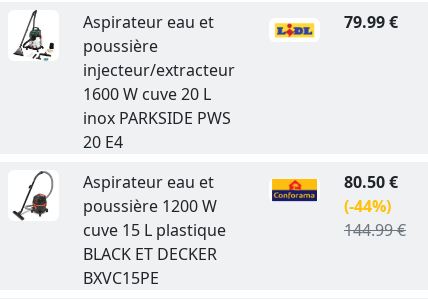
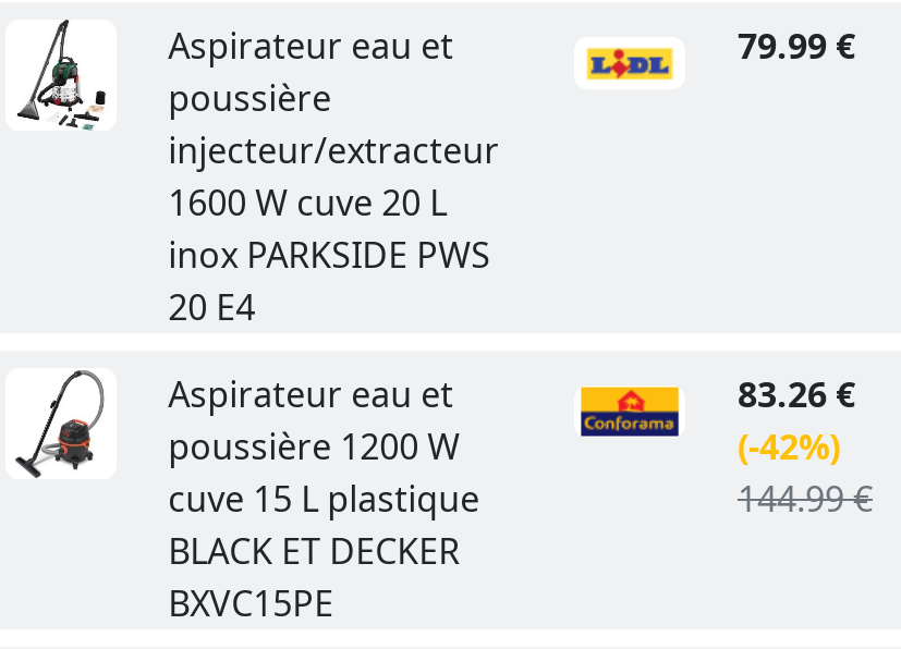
- 80.50 €
+ 83.26 €

- (-44%)
+ (-42%)
